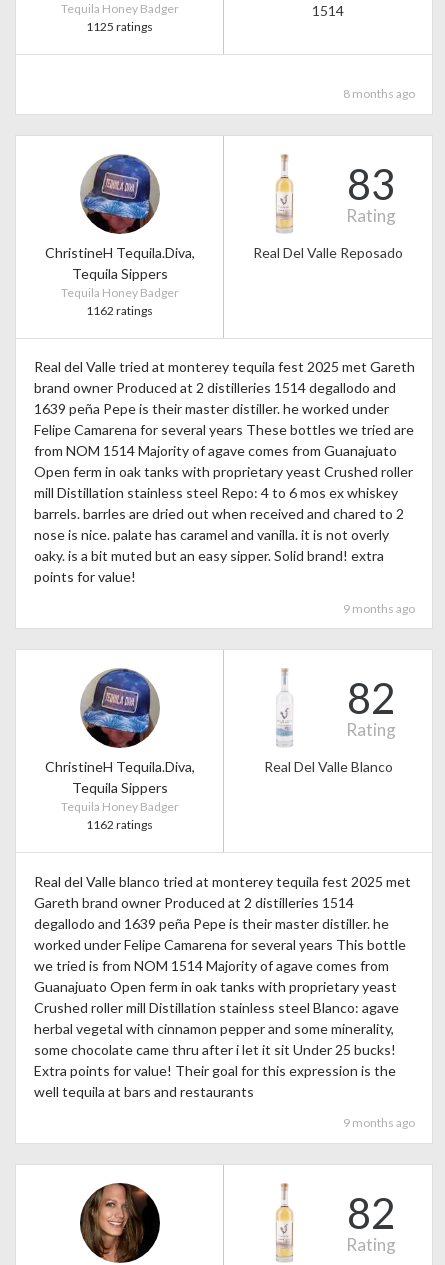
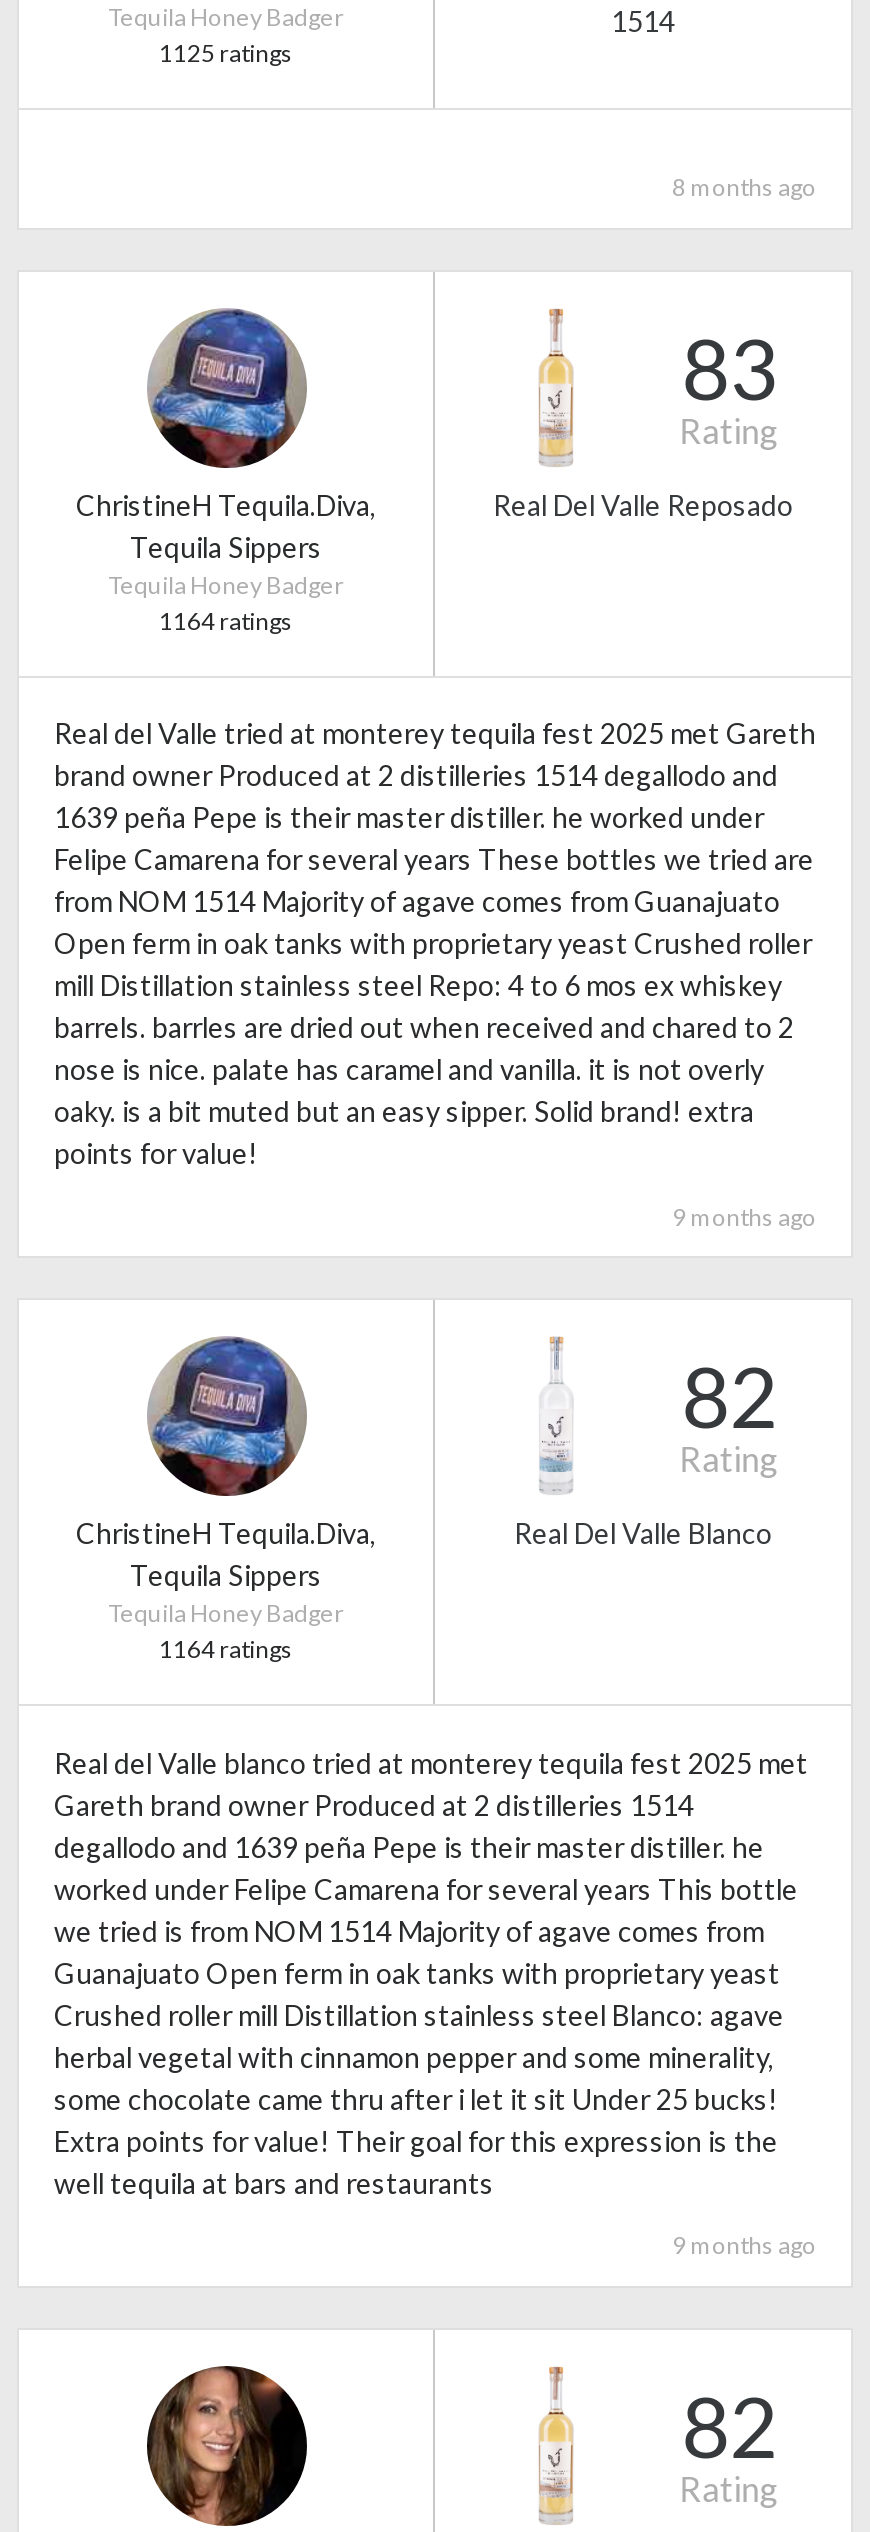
- 1162 ratings
+ 1164 ratings

- 1162 ratings
+ 1164 ratings
